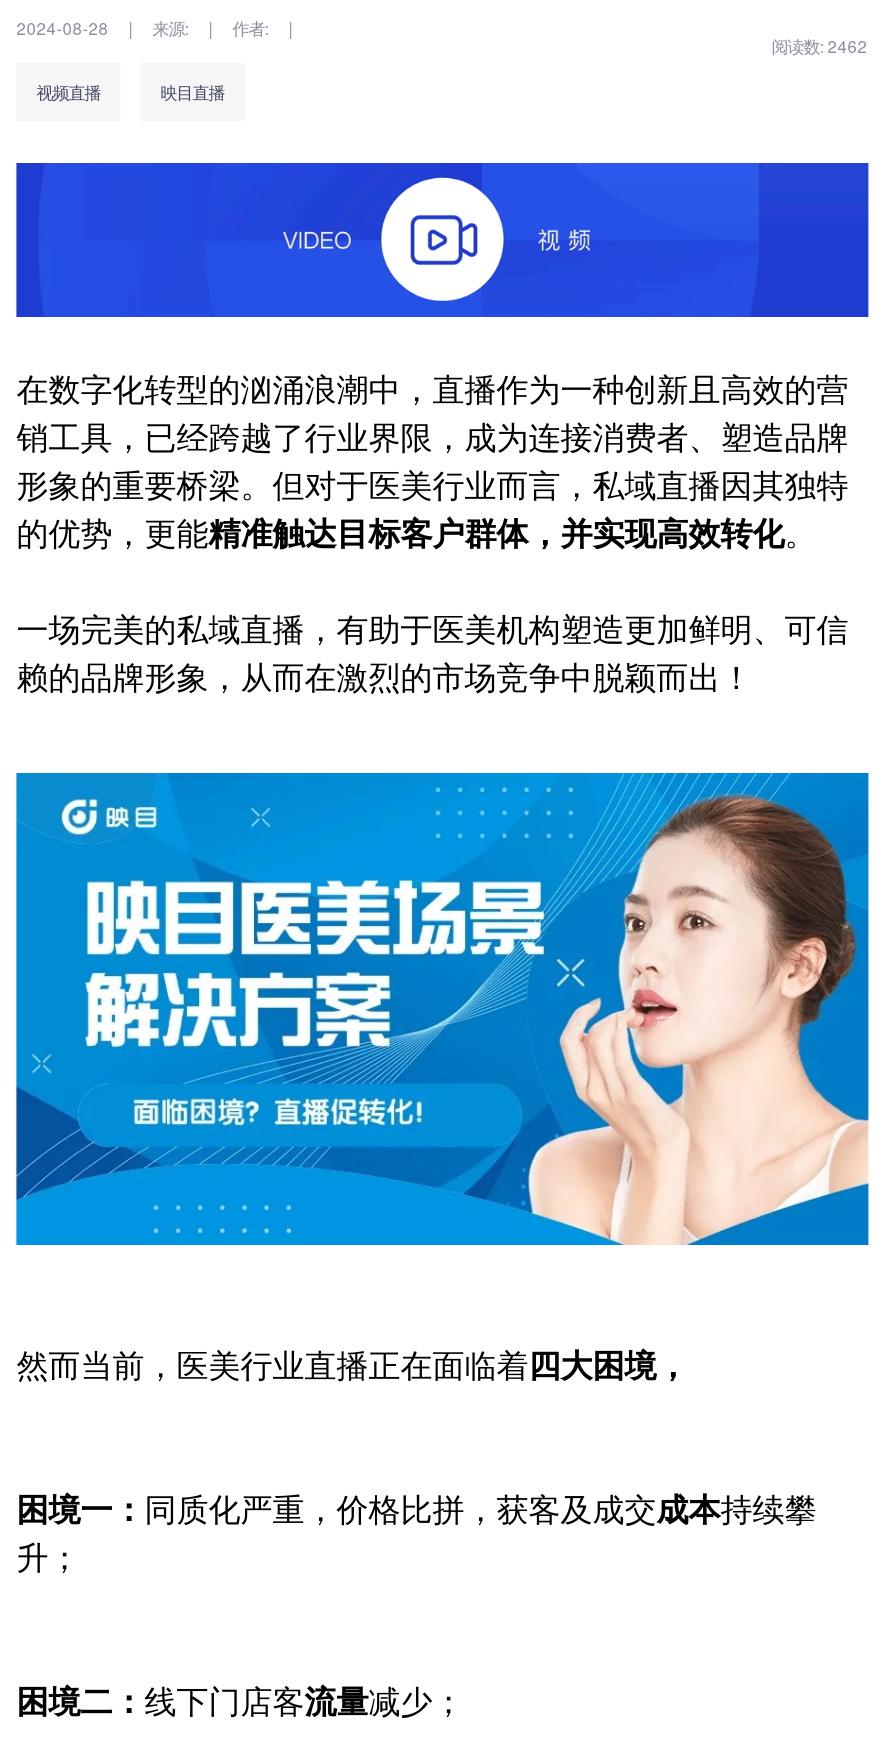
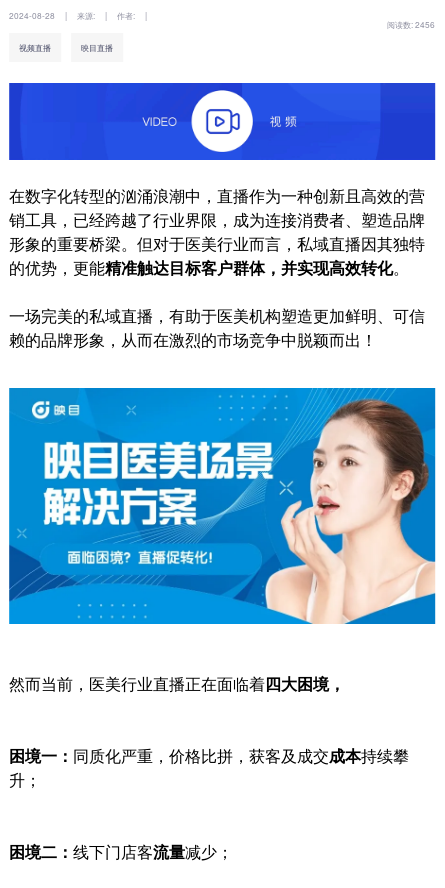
- 阅读数: 2462
+ 阅读数: 2456
